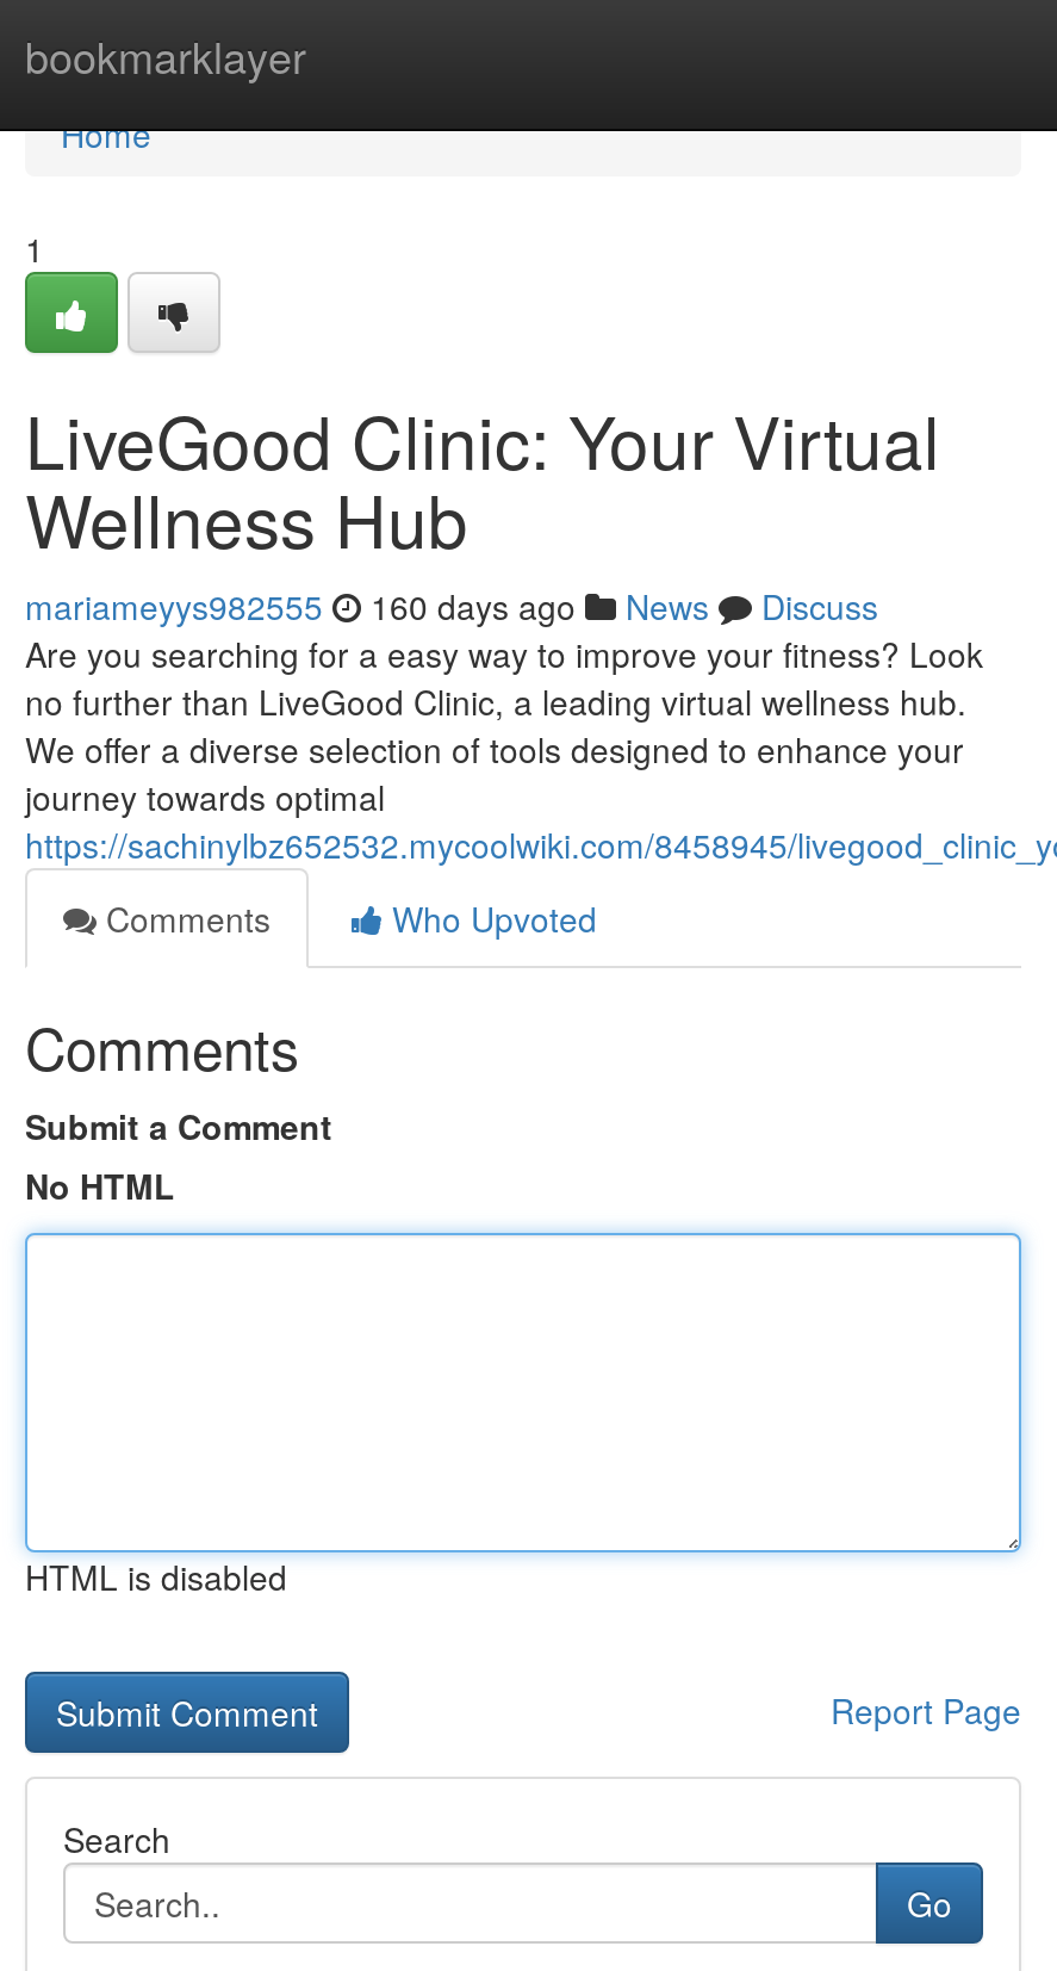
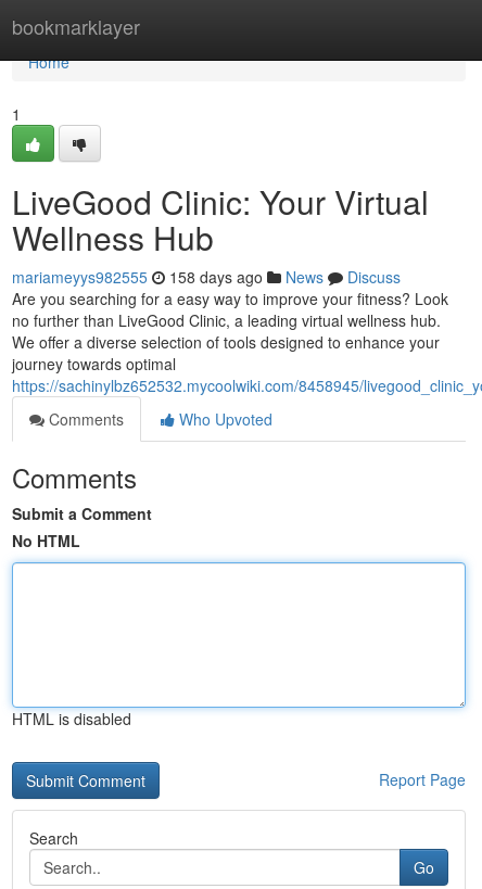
- mariameyys982555 160 days ago News Discuss
+ mariameyys982555 158 days ago News Discuss
